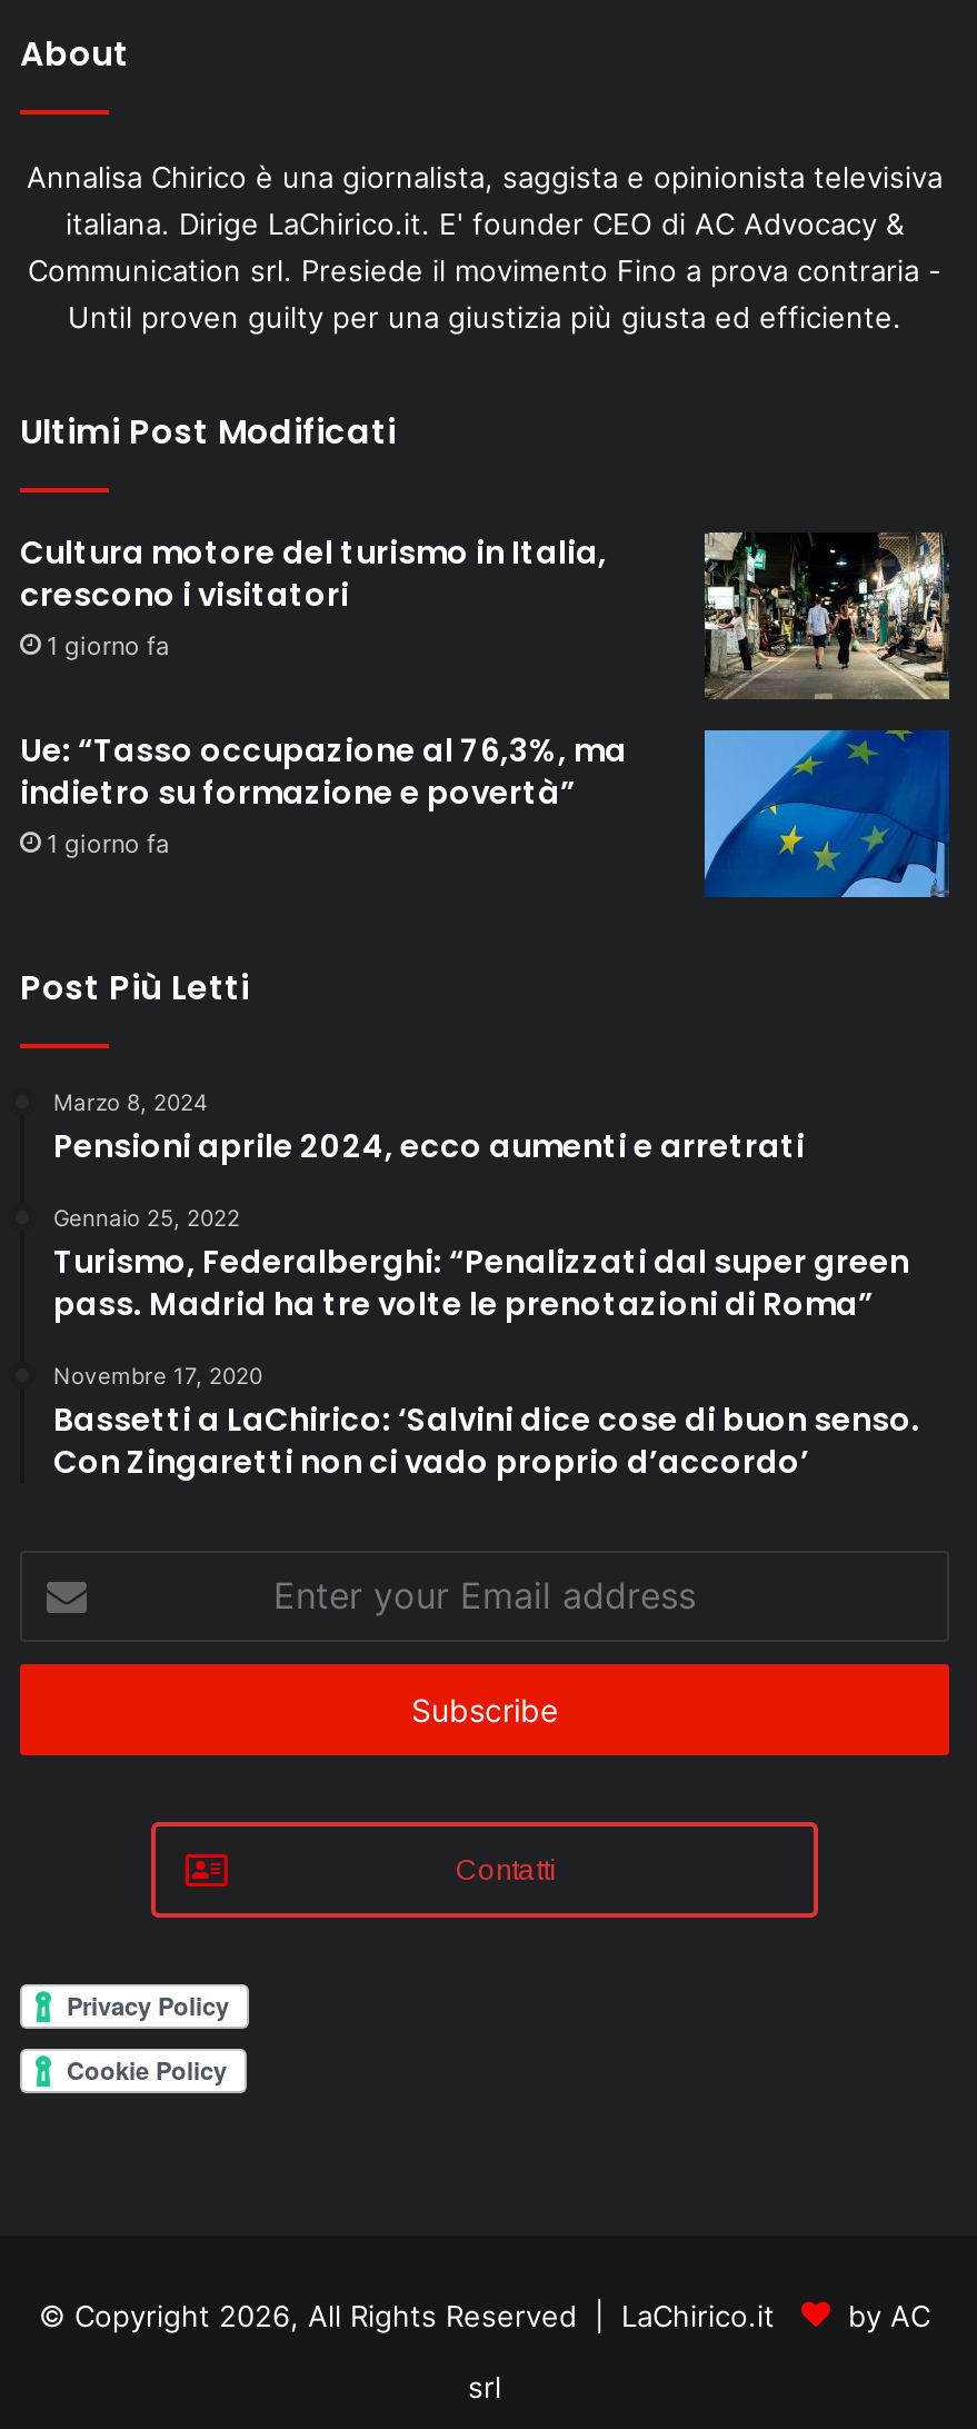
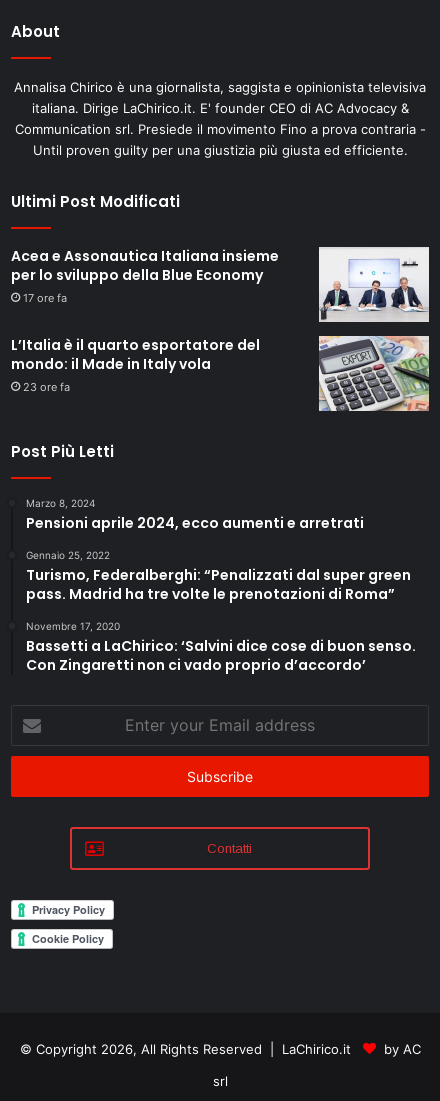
- Cultura motore del turismo in Italia,
- crescono i visitatori
- 1 giorno fa
+ Acea e Assonautica Italiana insieme
+ per lo sviluppo della Blue Economy
+ 17 ore fa

- [image]
+ [image]

- Ue: “Tasso occupazione al 76,3%, ma
- indietro su formazione e povertà”
- 1 giorno fa
+ L’Italia è il quarto esportatore del
+ mondo: il Made in Italy vola
+ 23 ore fa

- [image]
+ [image]
